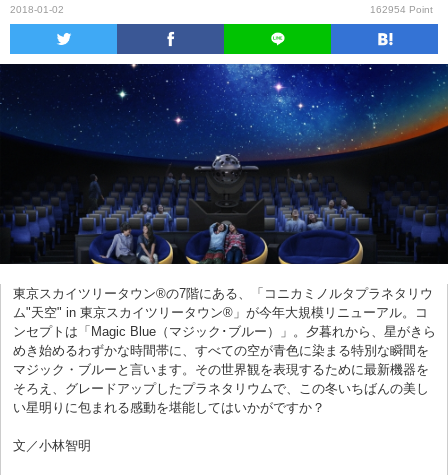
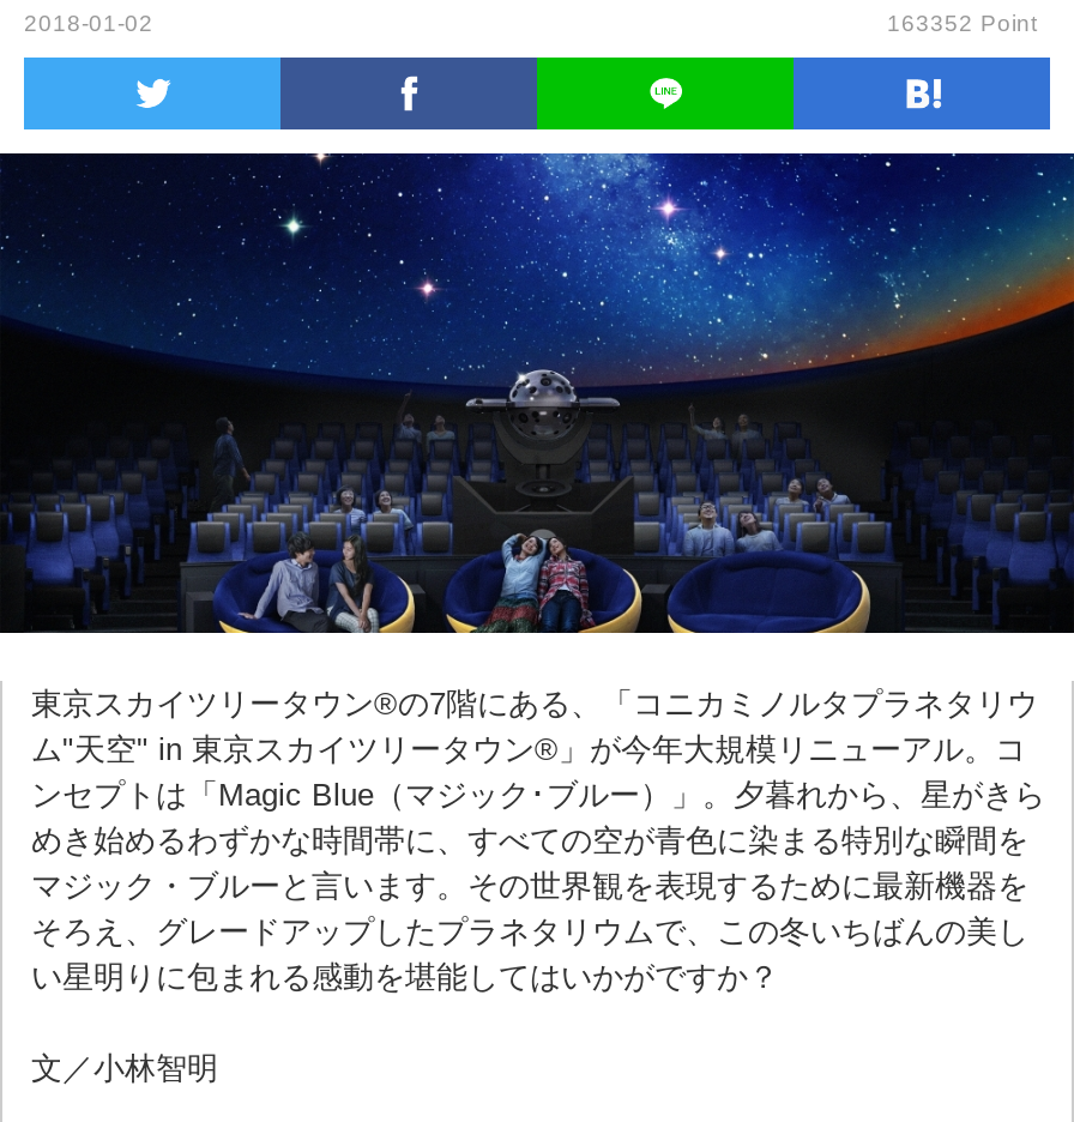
- 162954 Point
+ 163352 Point
